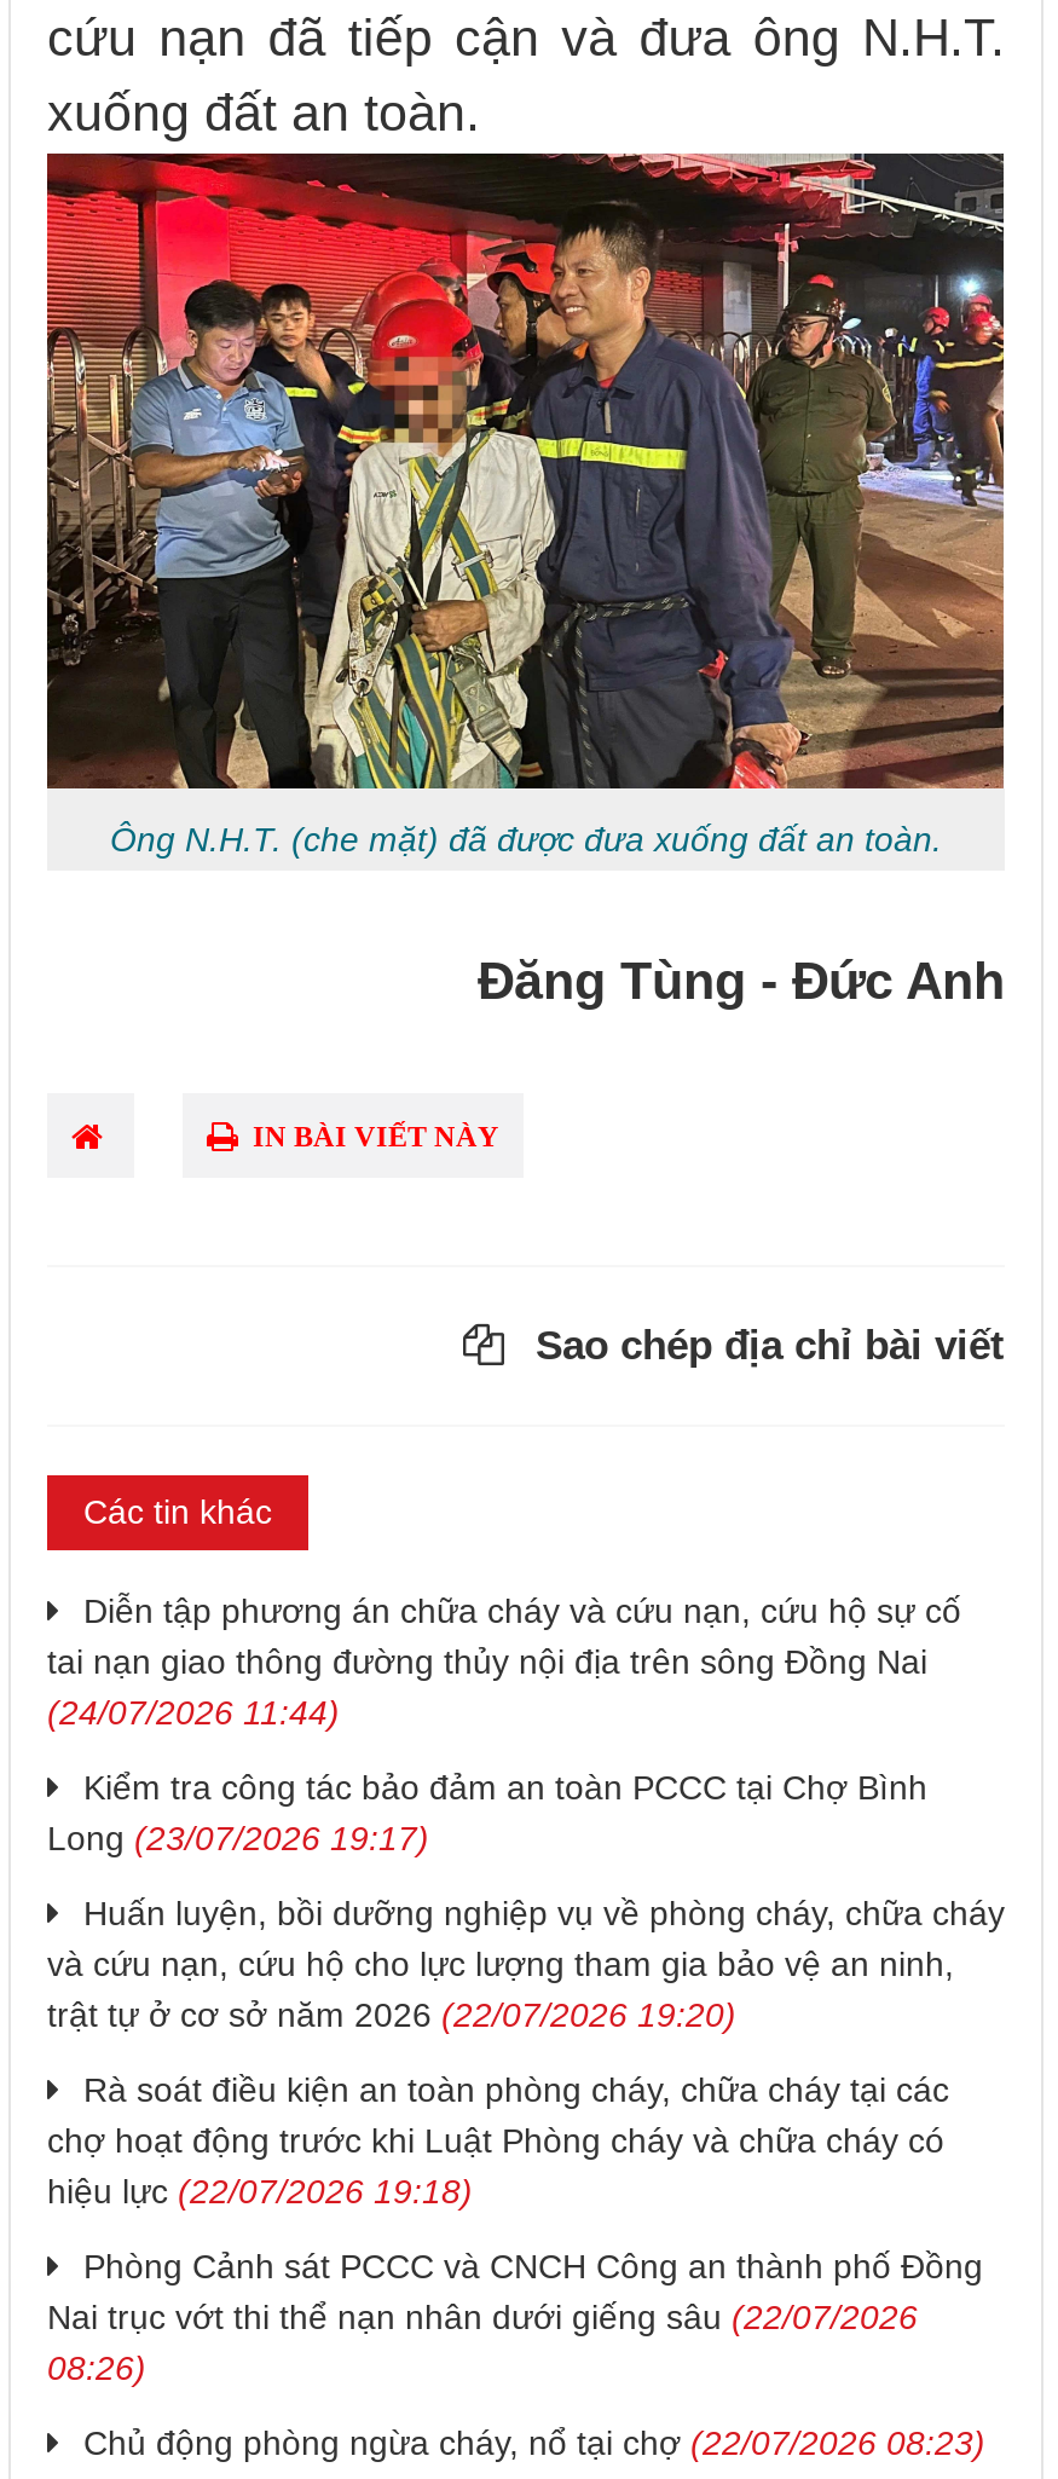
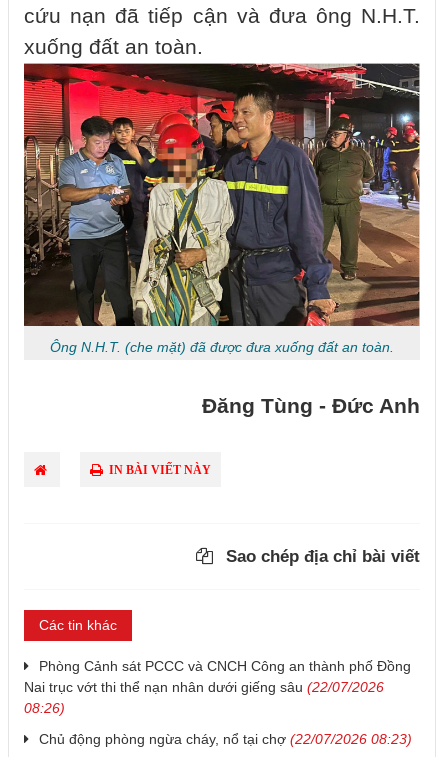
- Diễn tập phương án chữa cháy và cứu nạn, cứu hộ sự cố
- tai nạn giao thông đường thủy nội địa trên sông Đồng Nai
- (24/07/2026 11:44)
- Kiểm tra công tác bảo đảm an toàn PCCC tại Chợ Bình
- Long (23/07/2026 19:17)
- Huấn luyện, bồi dưỡng nghiệp vụ về phòng cháy, chữa cháy
- và cứu nạn, cứu hộ cho lực lượng tham gia bảo vệ an ninh,
- trật tự ở cơ sở năm 2026 (22/07/2026 19:20)
- Rà soát điều kiện an toàn phòng cháy, chữa cháy tại các
- chợ hoạt động trước khi Luật Phòng cháy và chữa cháy có
- hiệu lực (22/07/2026 19:18)
